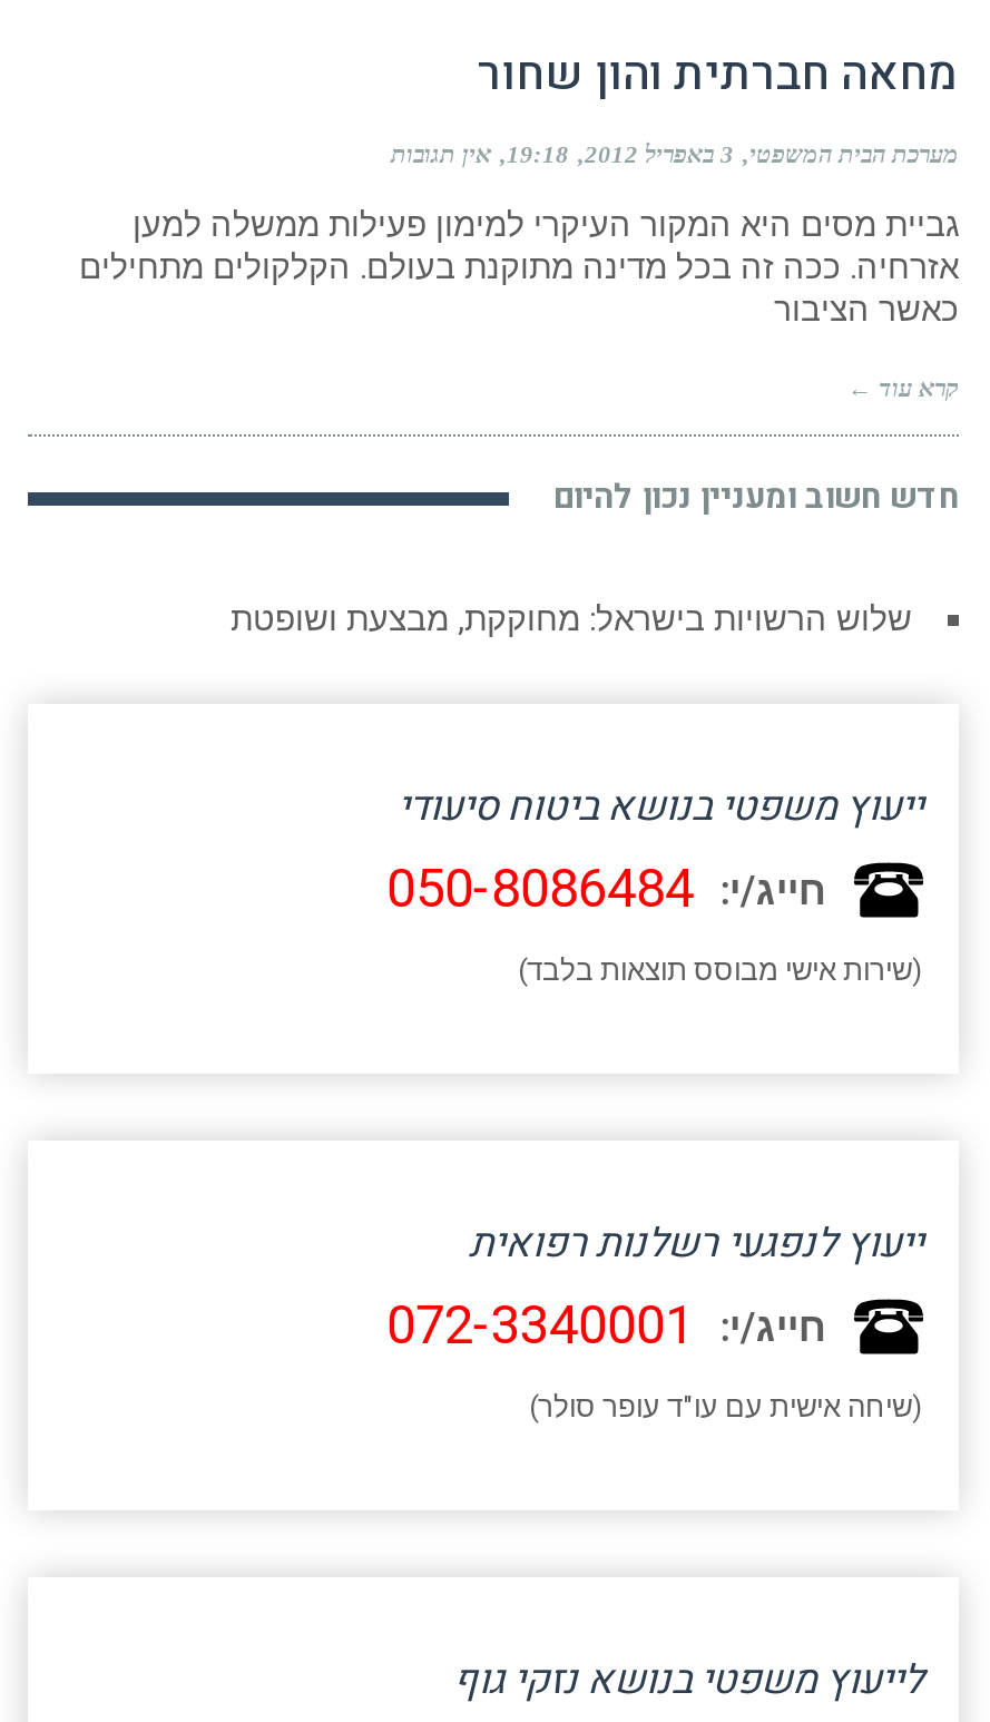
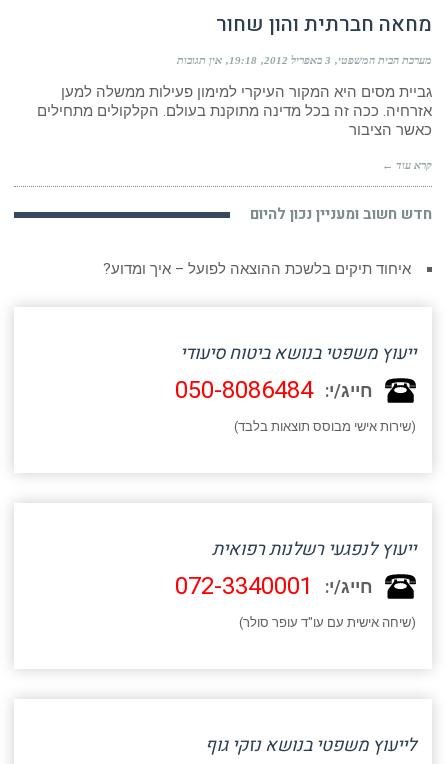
- שלוש הרשויות בישראל: מחוקקת, מבצעת ושופטת
+ איחוד תיקים בלשכת ההוצאה לפועל – איך ומדוע?
